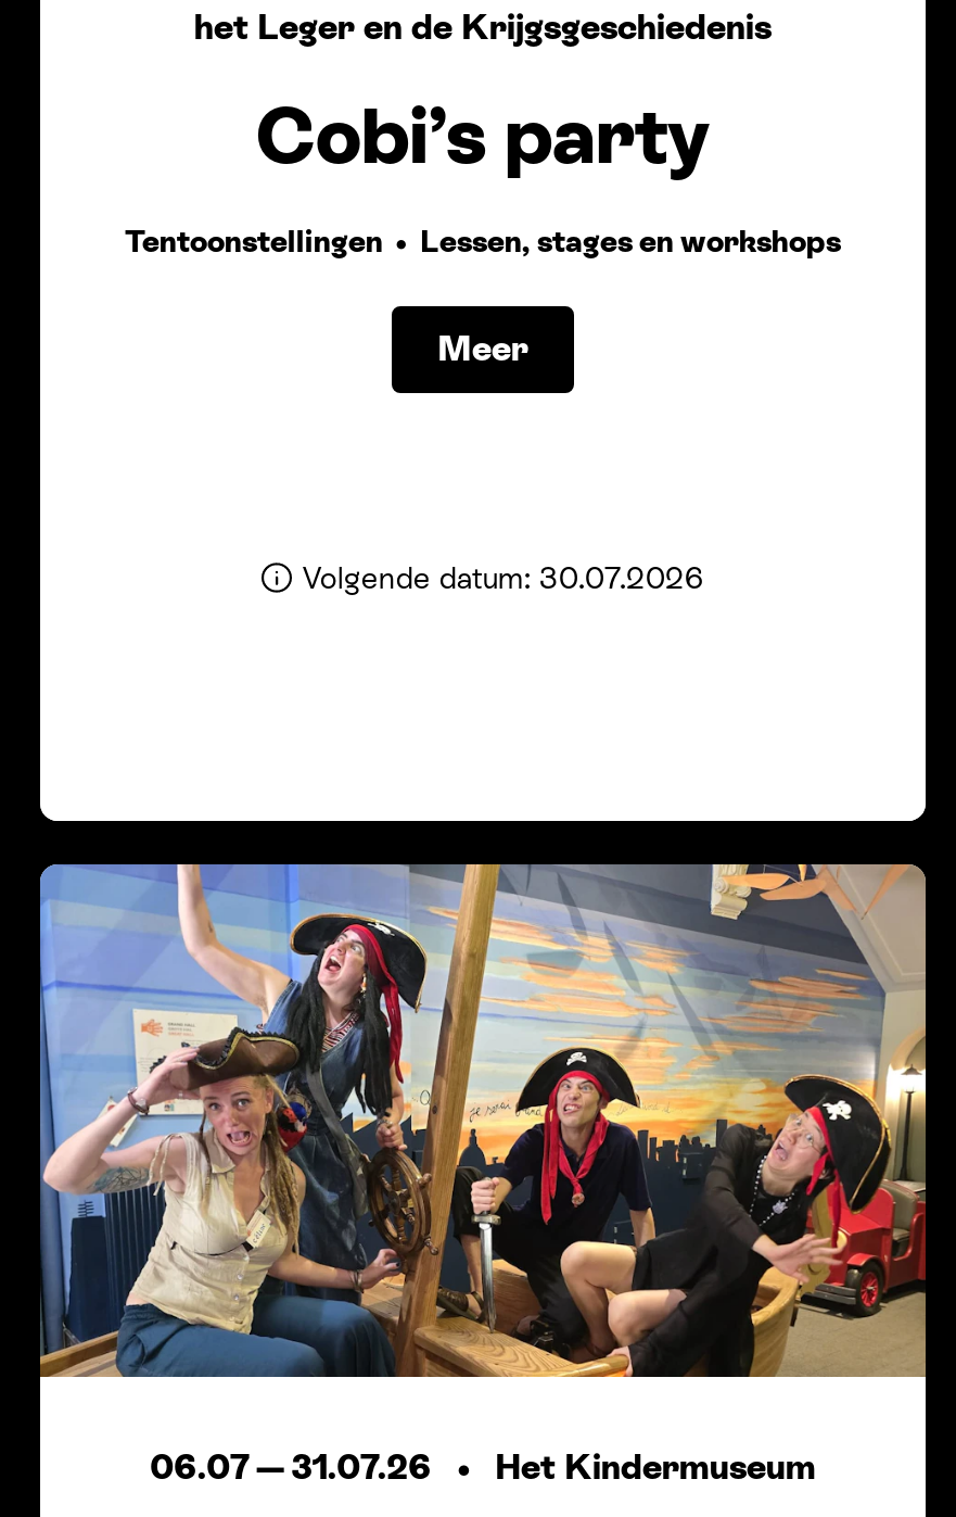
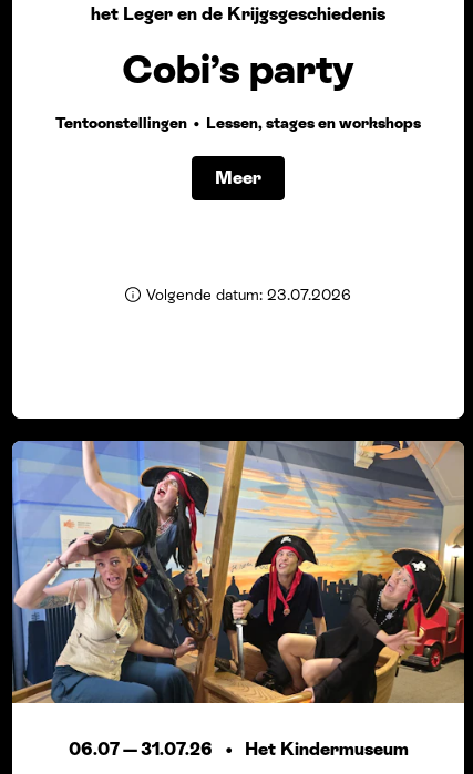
- Volgende datum: 30.07.2026
+ Volgende datum: 23.07.2026
